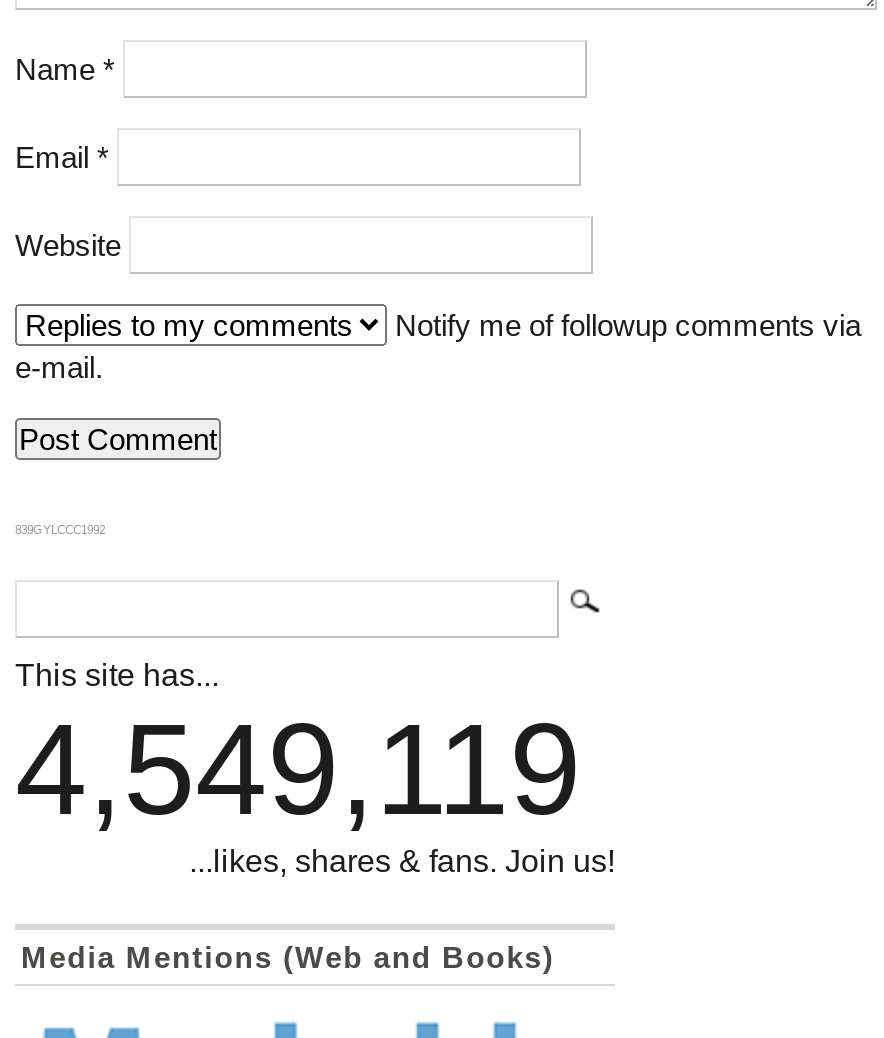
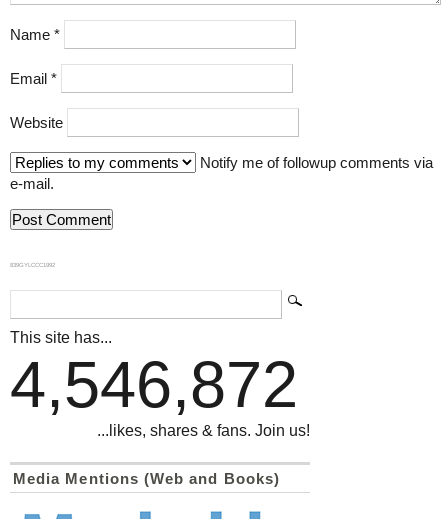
- 4,549,119
+ 4,546,872
